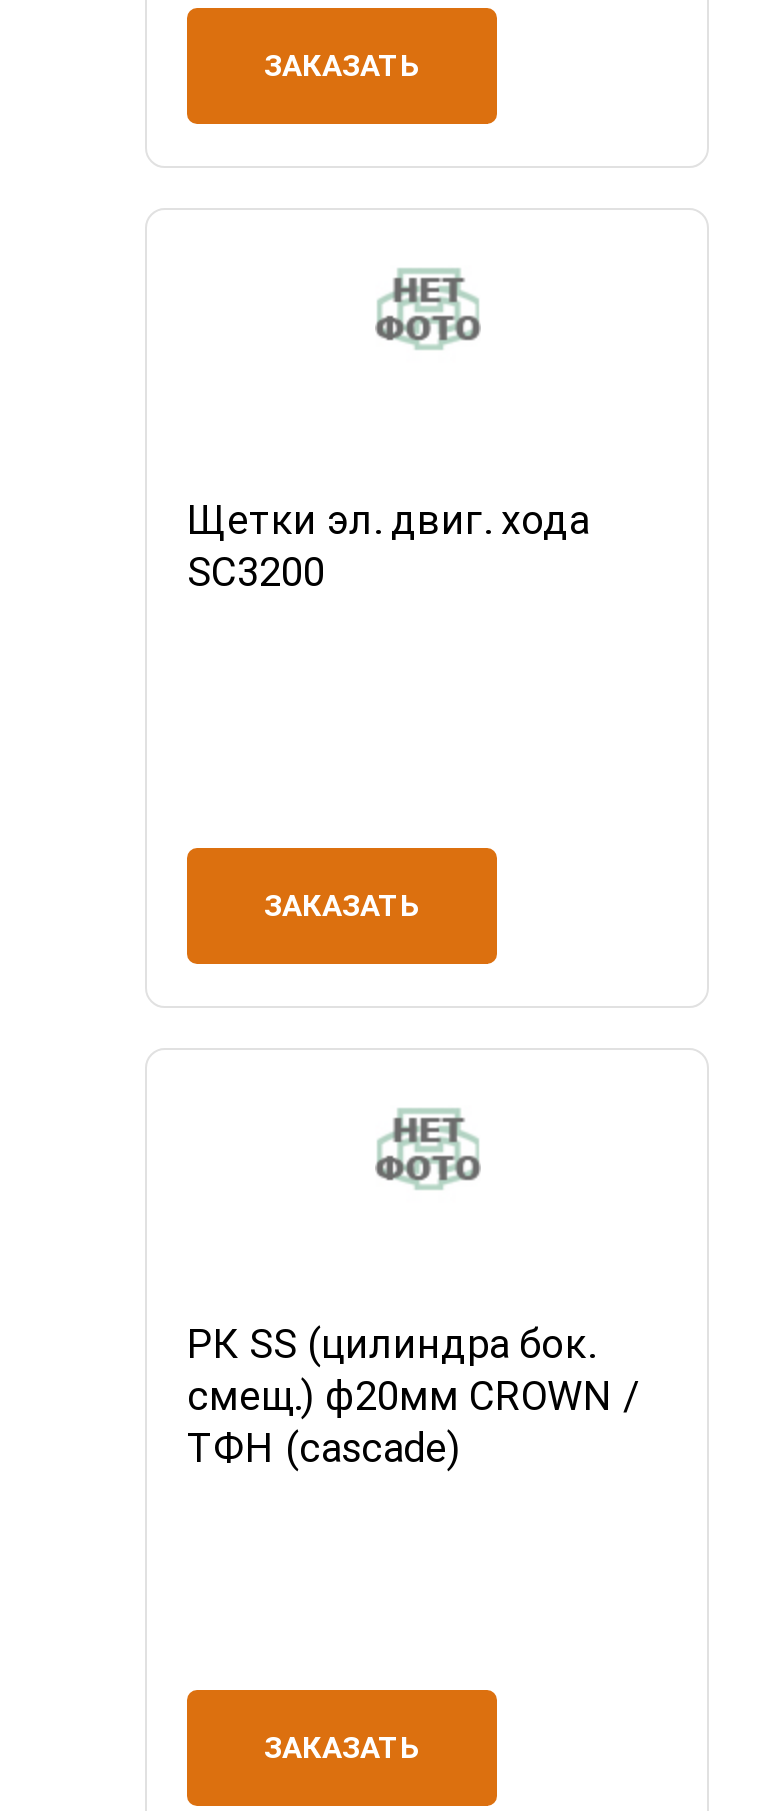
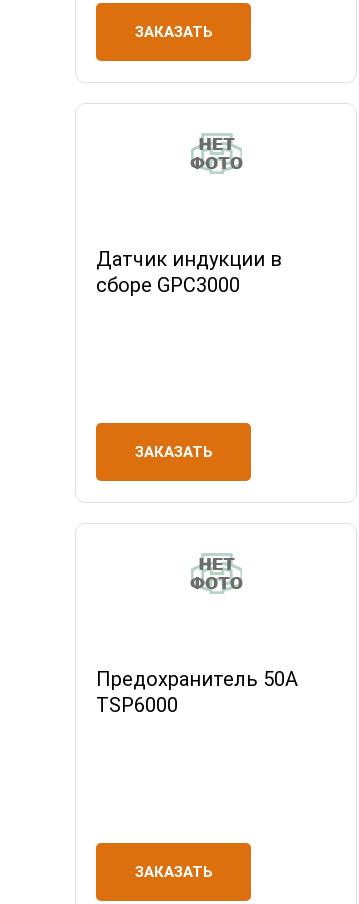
- Щетки эл. двиг. хода
- SC3200
+ Датчик индукции в
+ сборе GPC3000

- РК SS (цилиндра бок.
- смещ.) ф20мм CROWN /
- ТФН (cascade)
+ Предохранитель 50А
+ TSP6000
